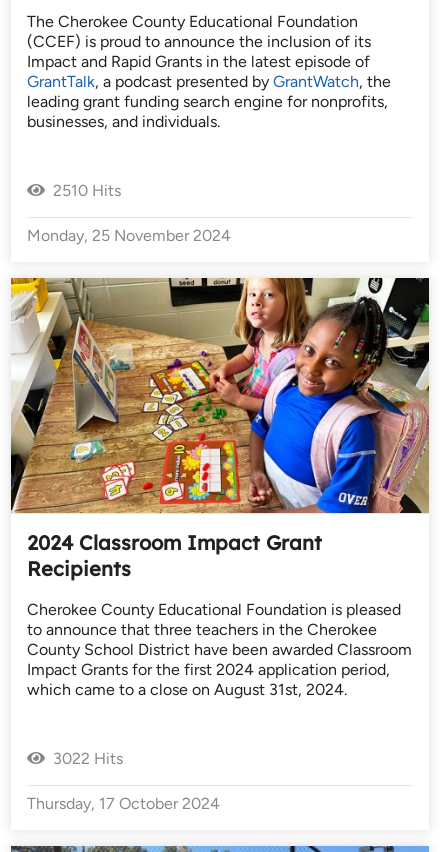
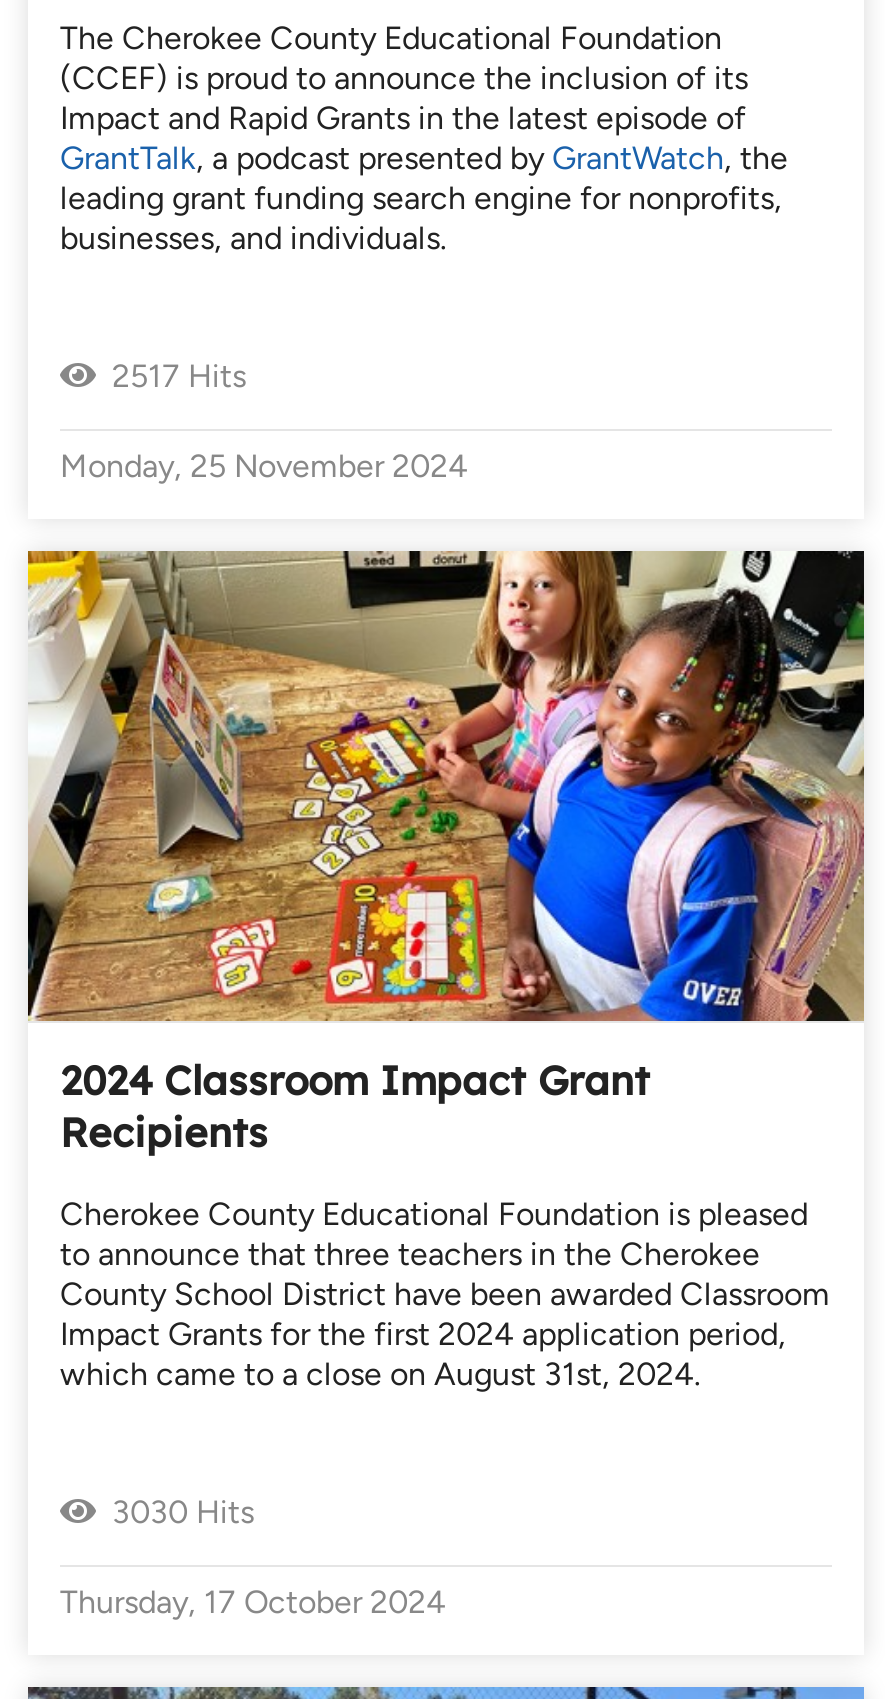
- 2510 Hits
+ 2517 Hits

- 3022 Hits
+ 3030 Hits
